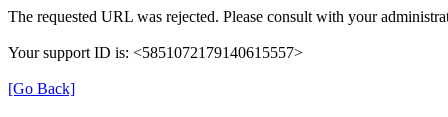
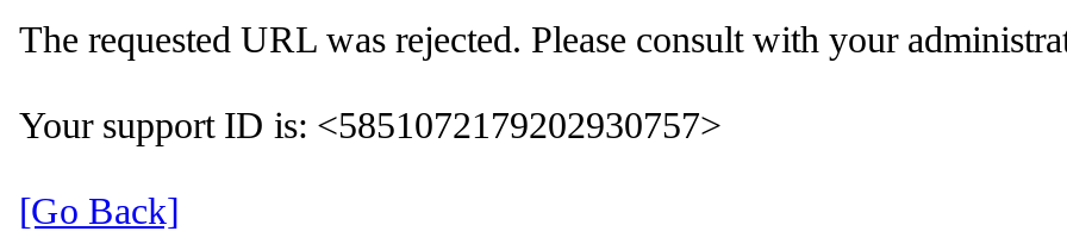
- Your support ID is: <5851072179140615557>
+ Your support ID is: <5851072179202930757>
